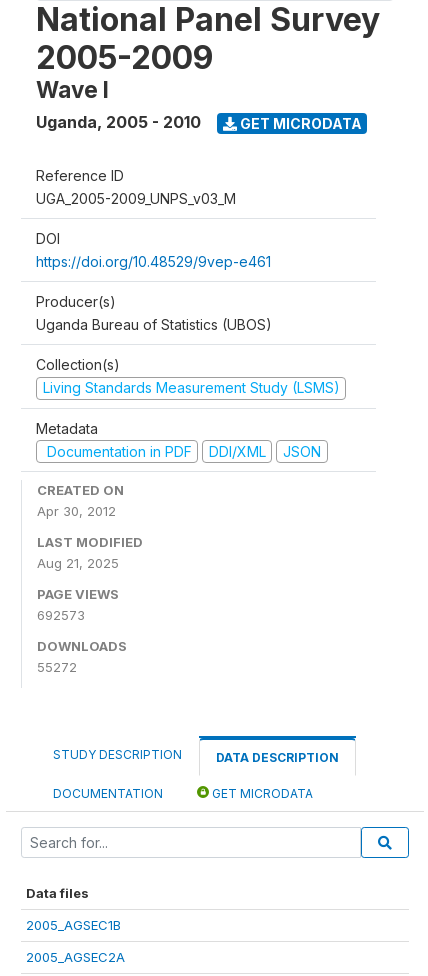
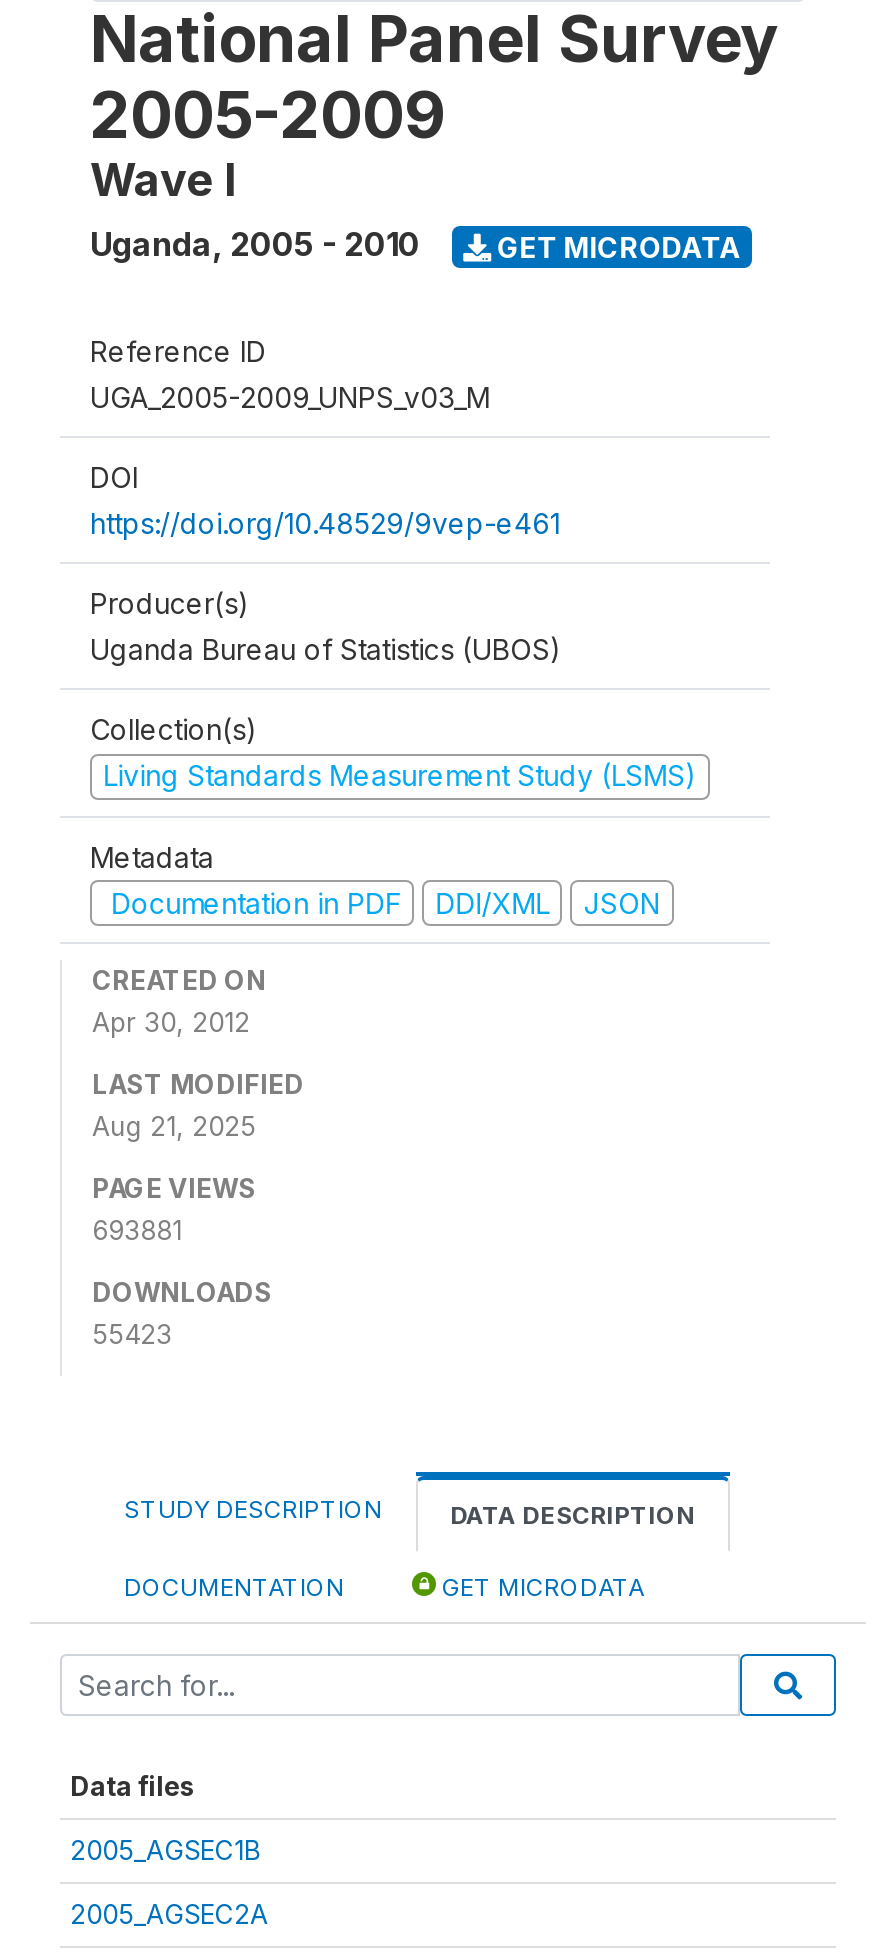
- 692573
+ 693881

- 55272
+ 55423
